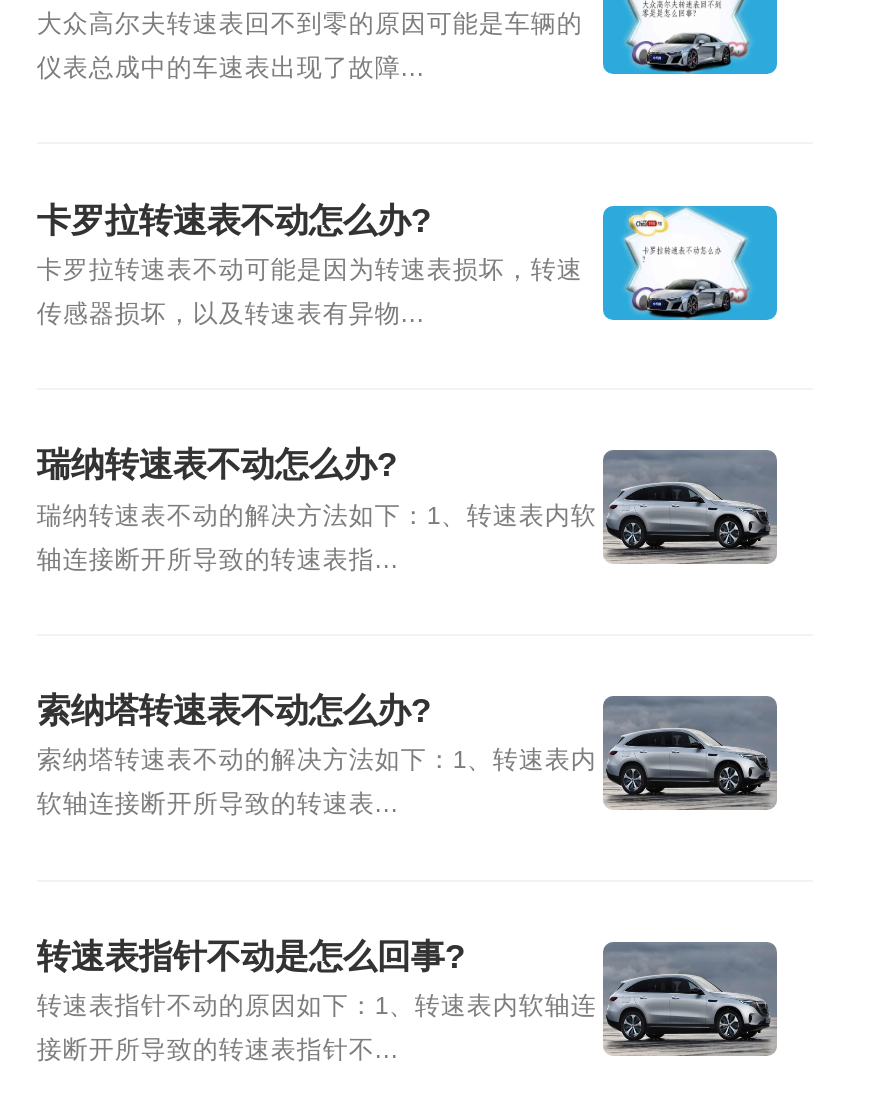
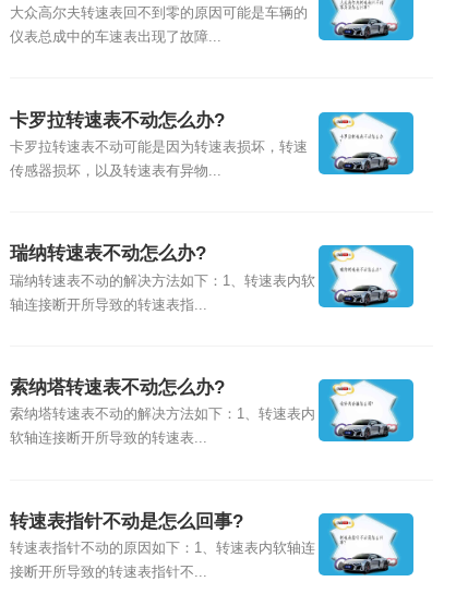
- [image]
+ [image]

- [image]
+ [image]

- [image]
+ [image]
